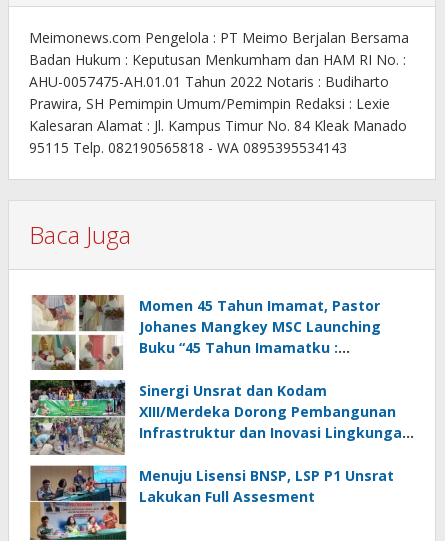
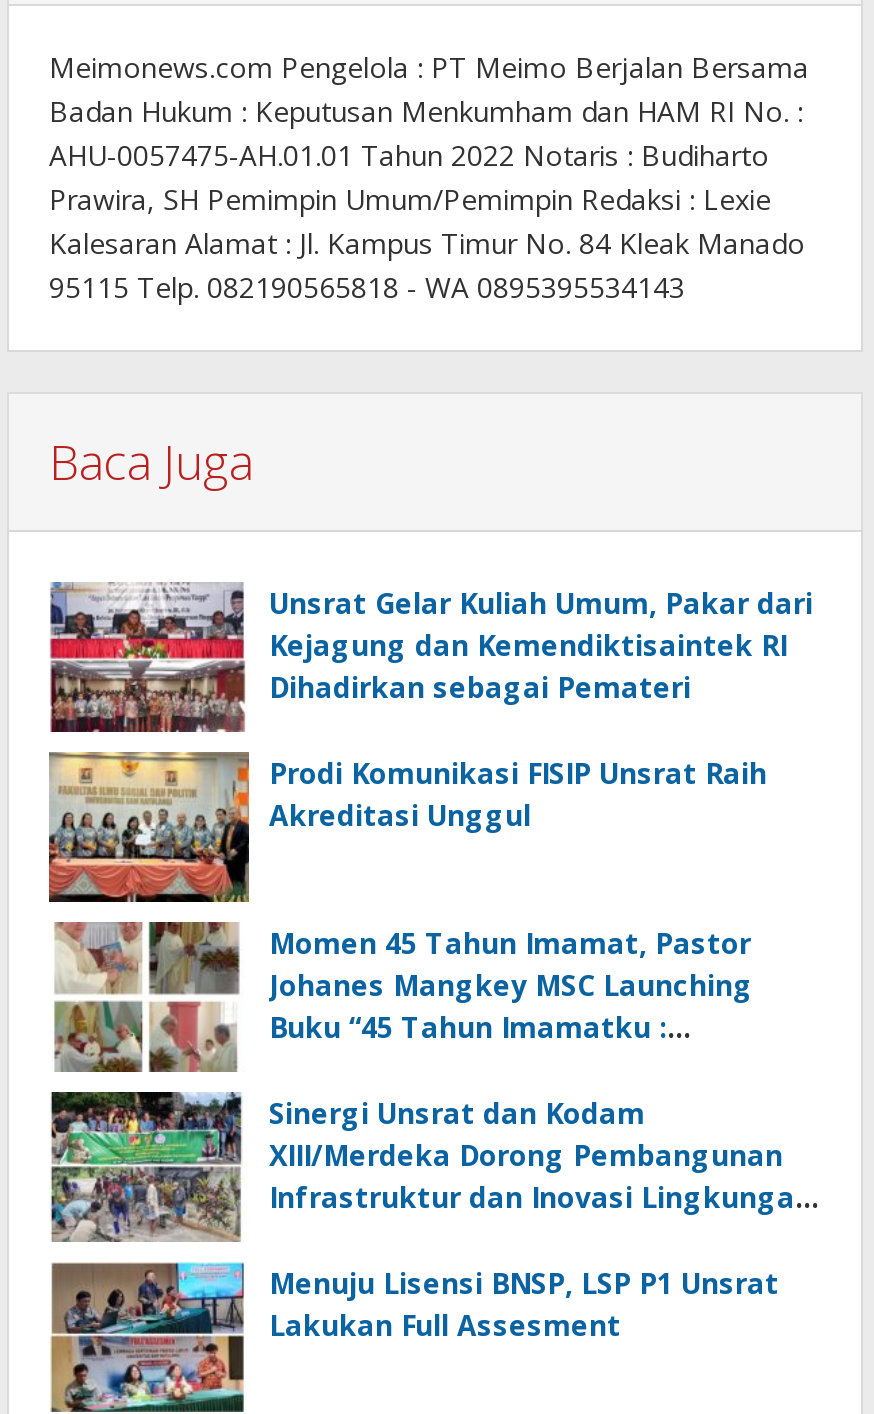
+ [image]

+ [image]
+ Unsrat Gelar Kuliah Umum, Pakar dari
+ Kejagung dan Kemendiktisaintek RI
+ Dihadirkan sebagai Pemateri
+ Prodi Komunikasi FISIP Unsrat Raih
+ Akreditasi Unggul
